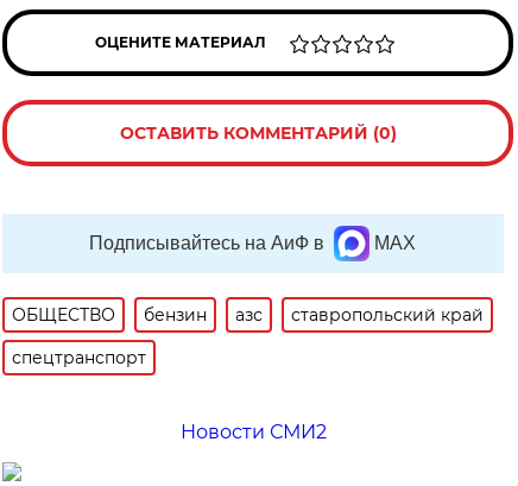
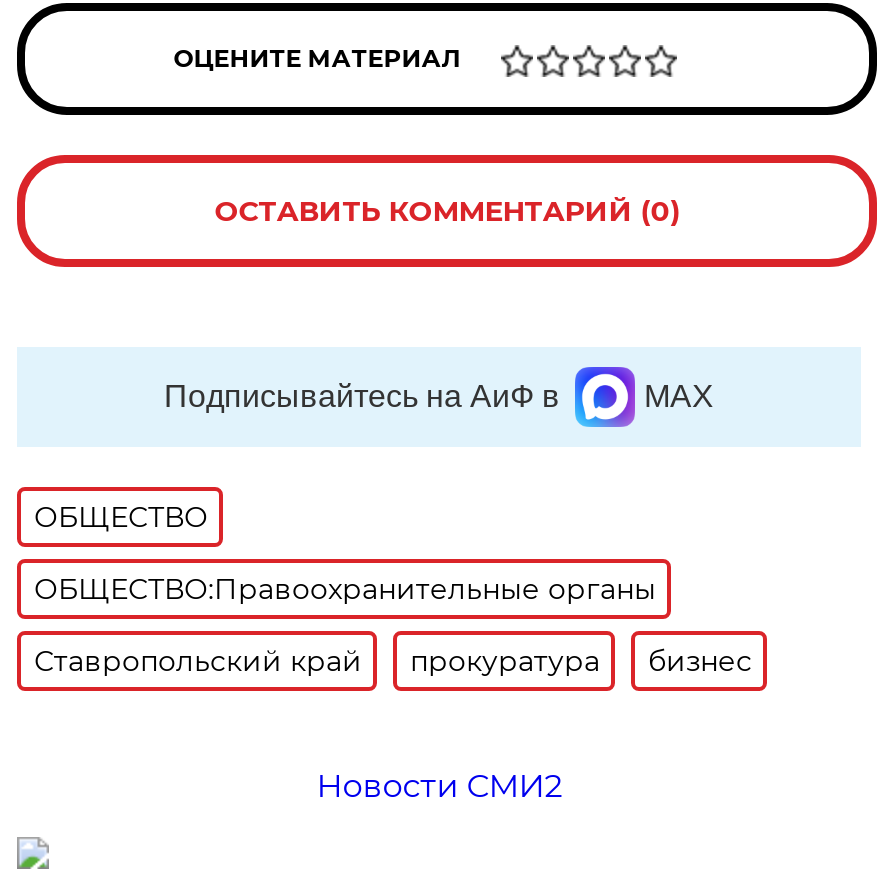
- бензин
- азс
- ставропольский край
+ ОБЩЕСТВО:Правоохранительные органы

- спецтранспорт
+ Ставропольский край
+ прокуратура
+ бизнес
